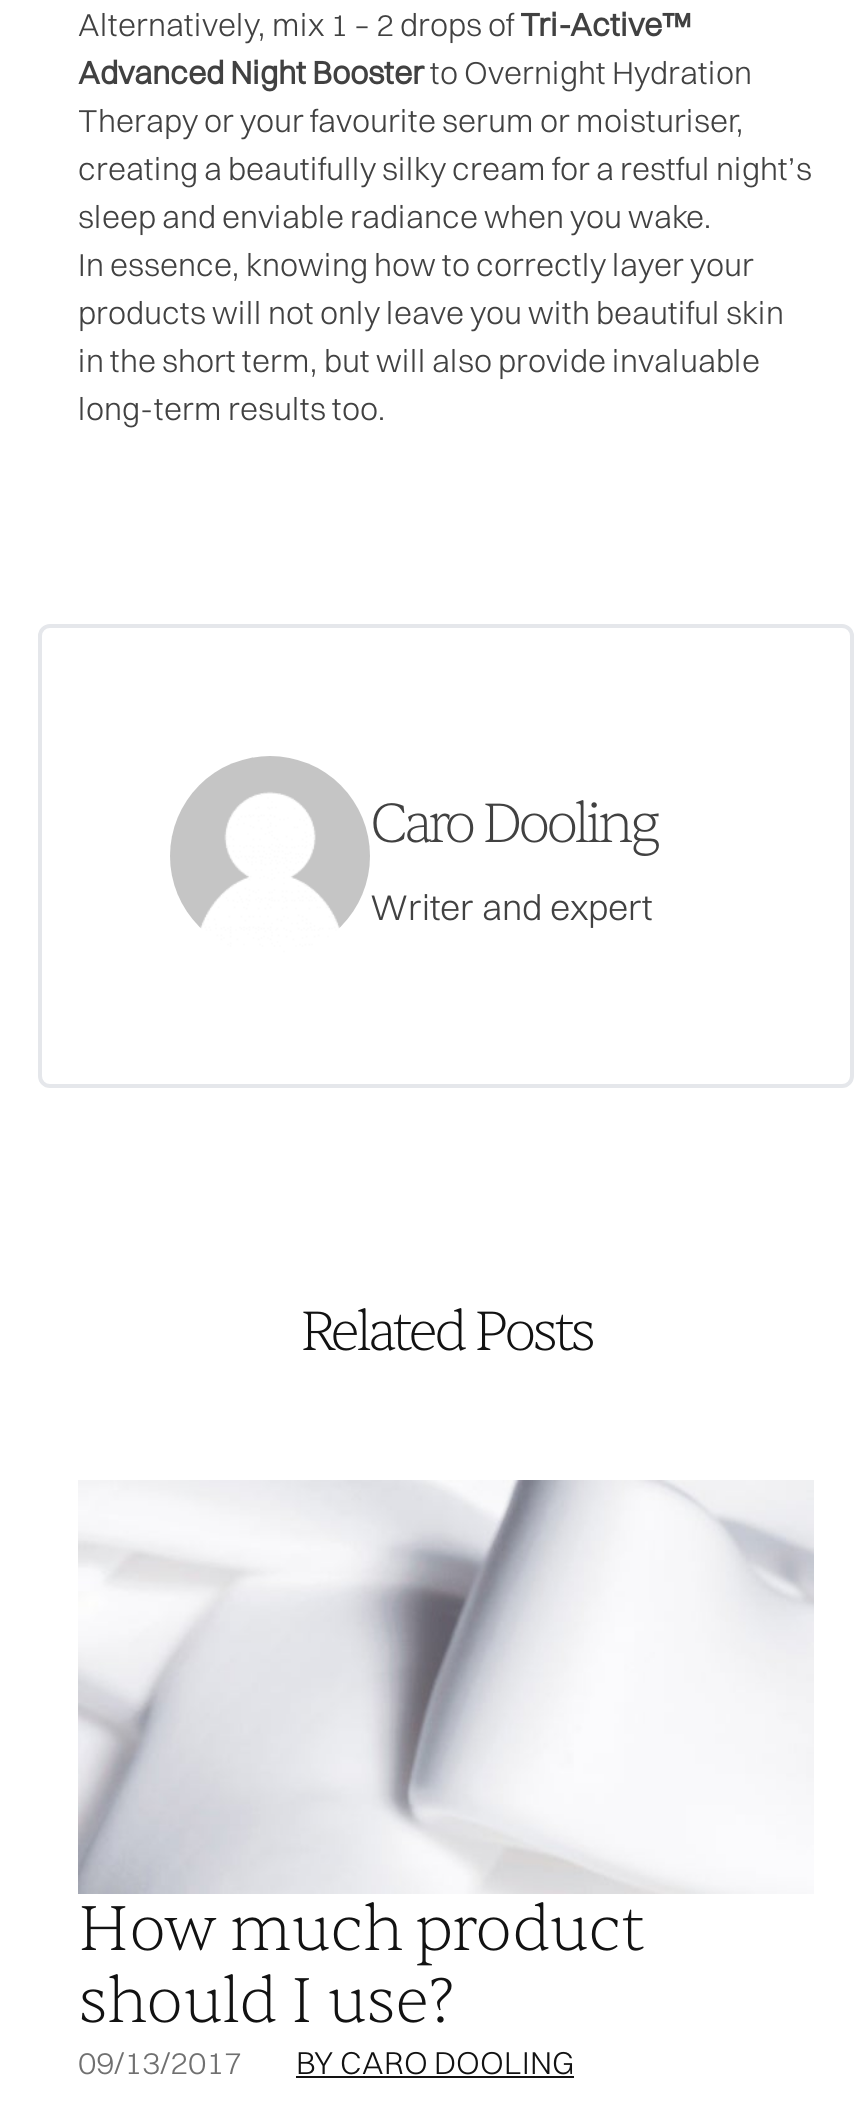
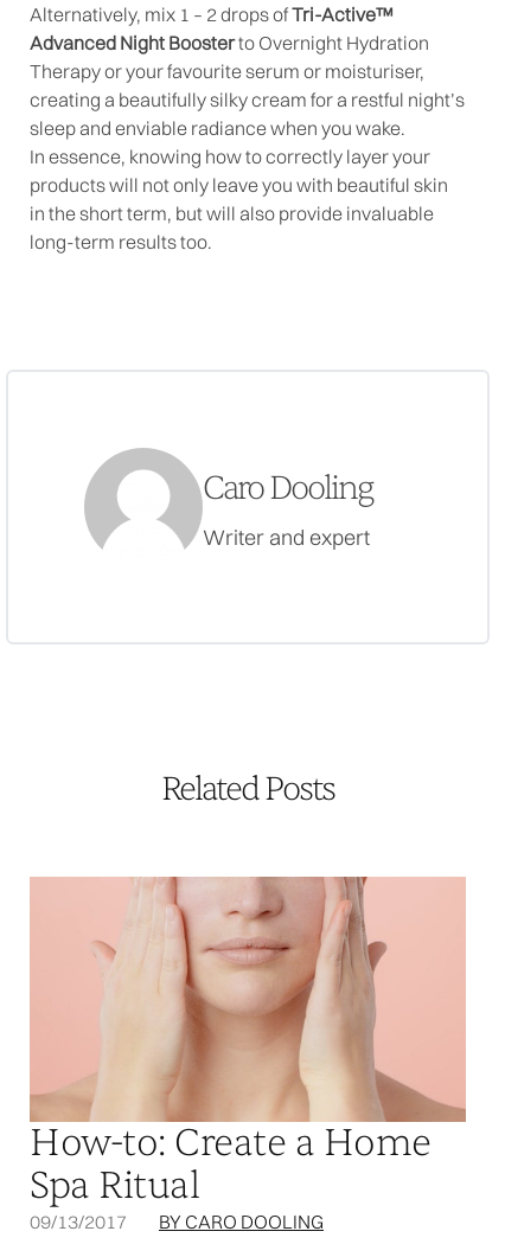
- [image]
- How much product
- should I use?
+ [image]
+ How-to: Create a Home
+ Spa Ritual
